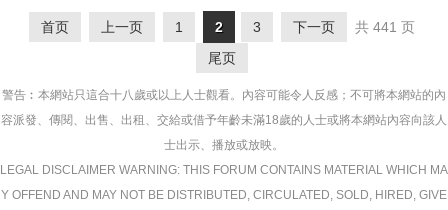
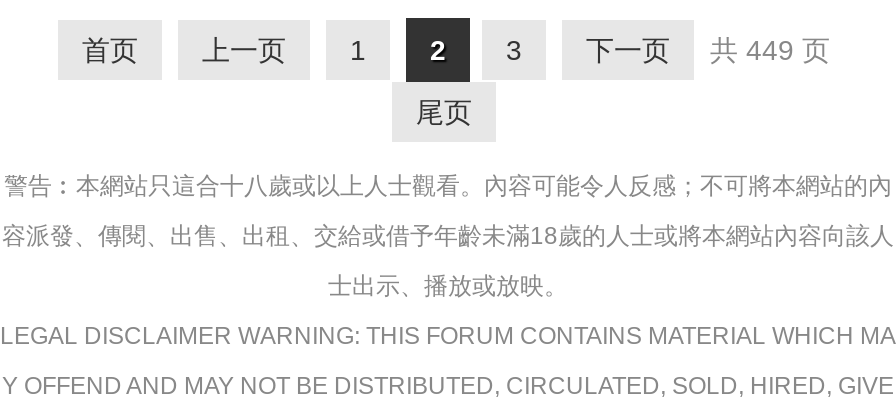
- 首页 上一页 1 2 3 下一页 共 441 页
+ 首页 上一页 1 2 3 下一页 共 449 页
